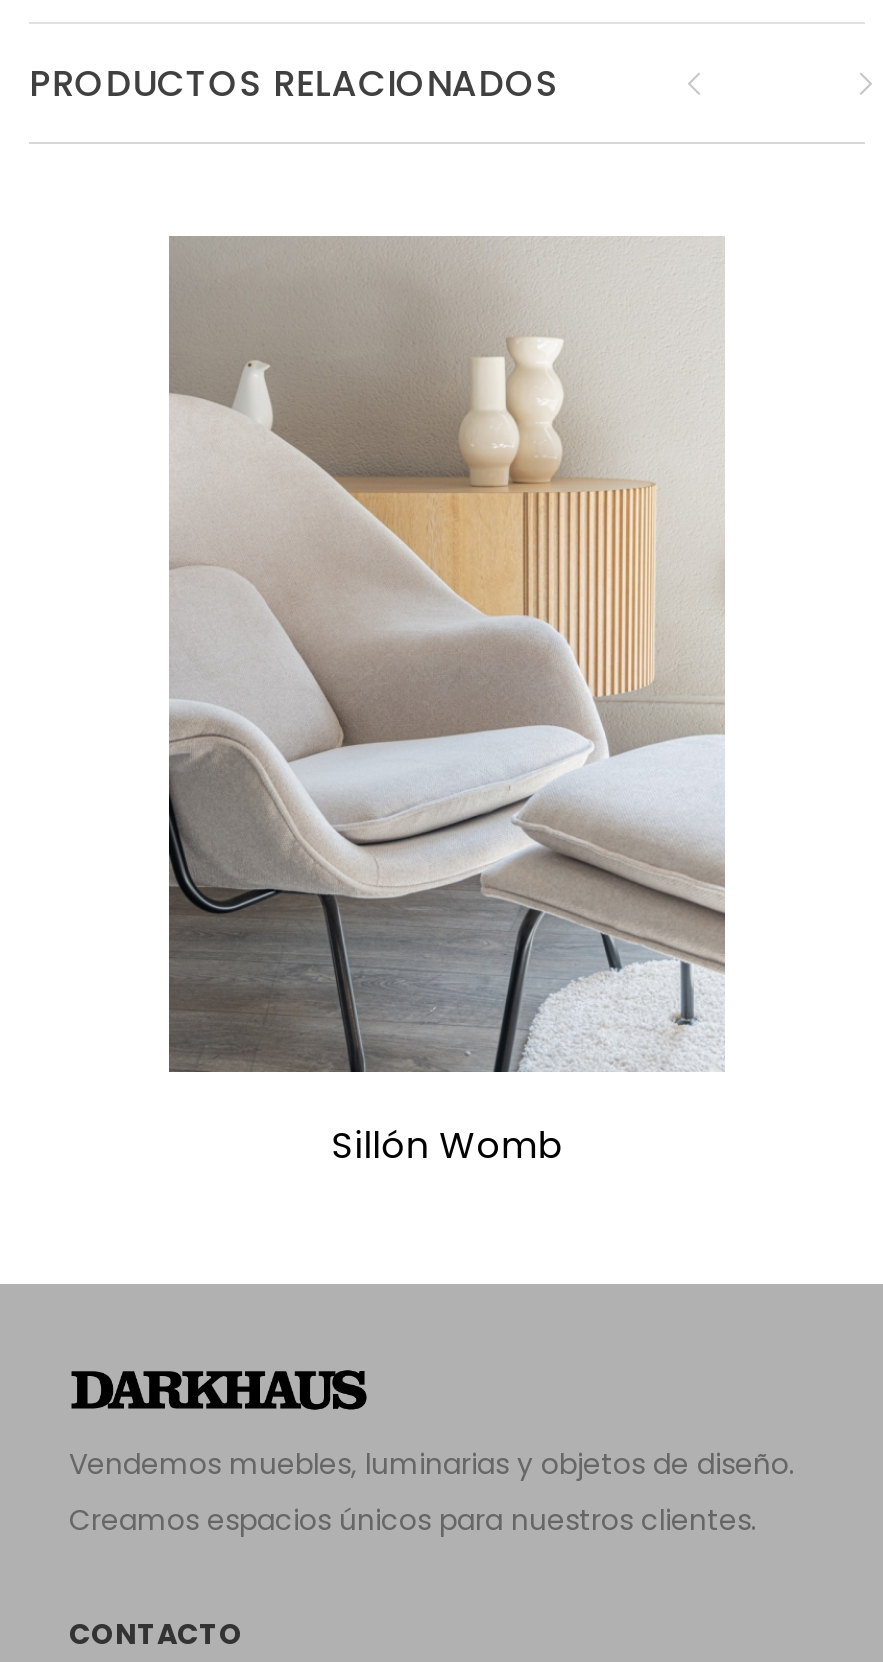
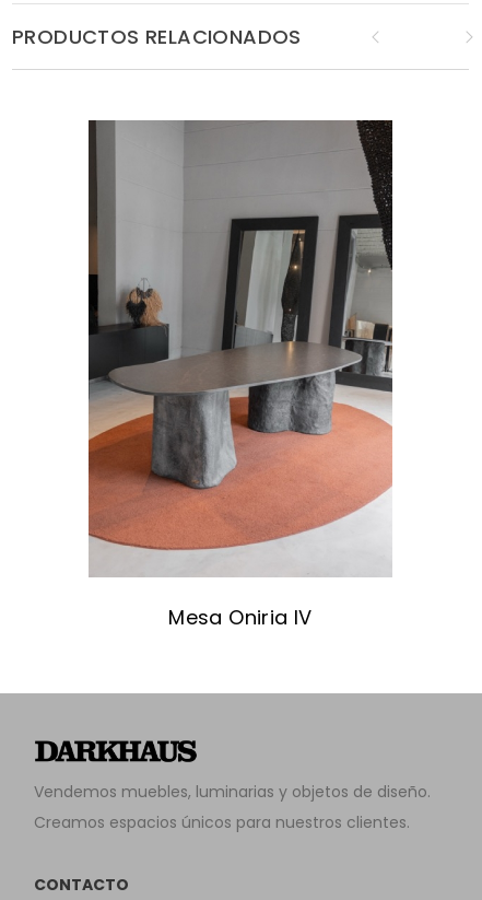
- [image]
- Sillón Womb
+ [image]
+ Mesa Oniria IV
